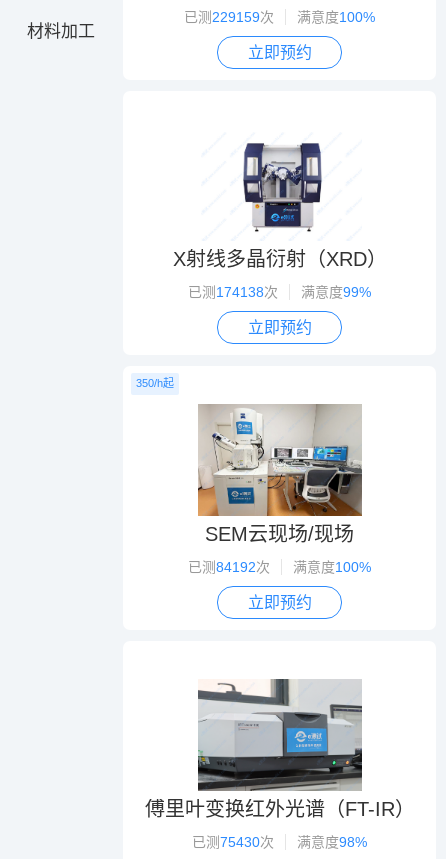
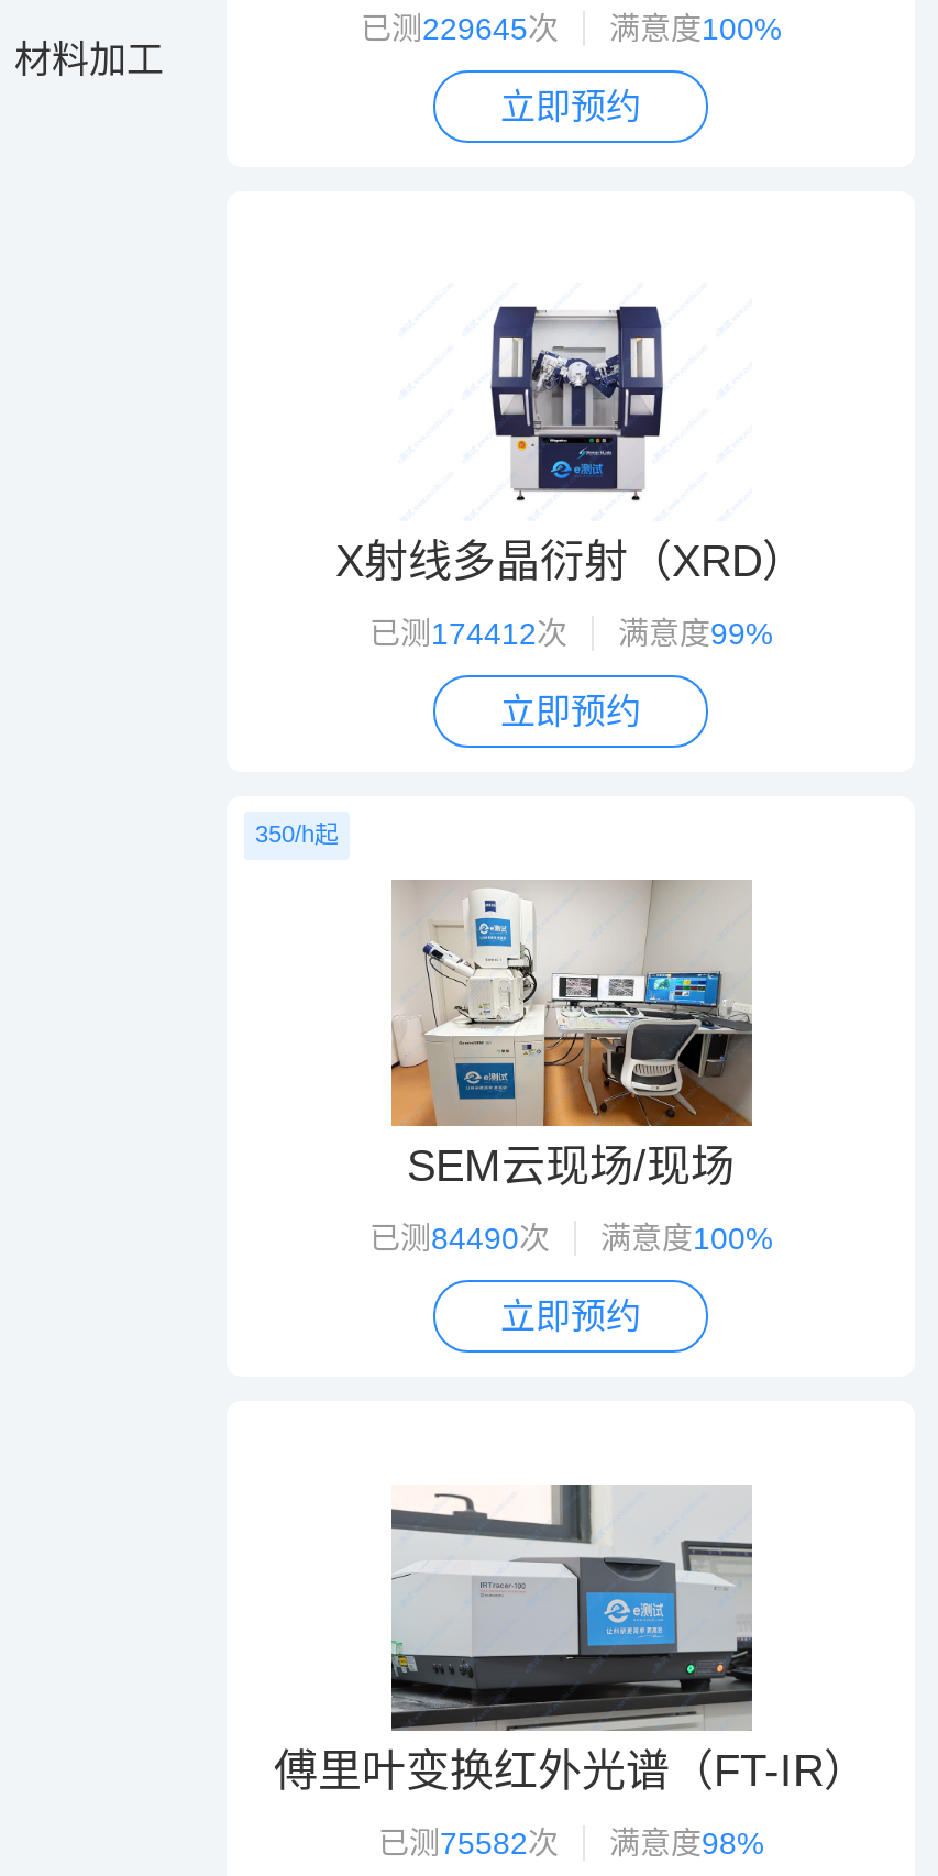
- 已测229159次 满意度100%
+ 已测229645次 满意度100%

- 已测174138次 满意度99%
+ 已测174412次 满意度99%

- 已测84192次 满意度100%
+ 已测84490次 满意度100%

- 已测75430次 满意度98%
+ 已测75582次 满意度98%
